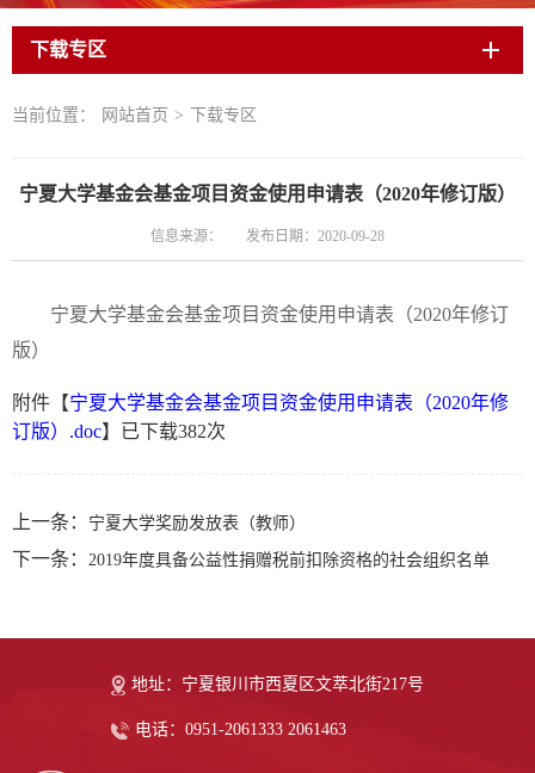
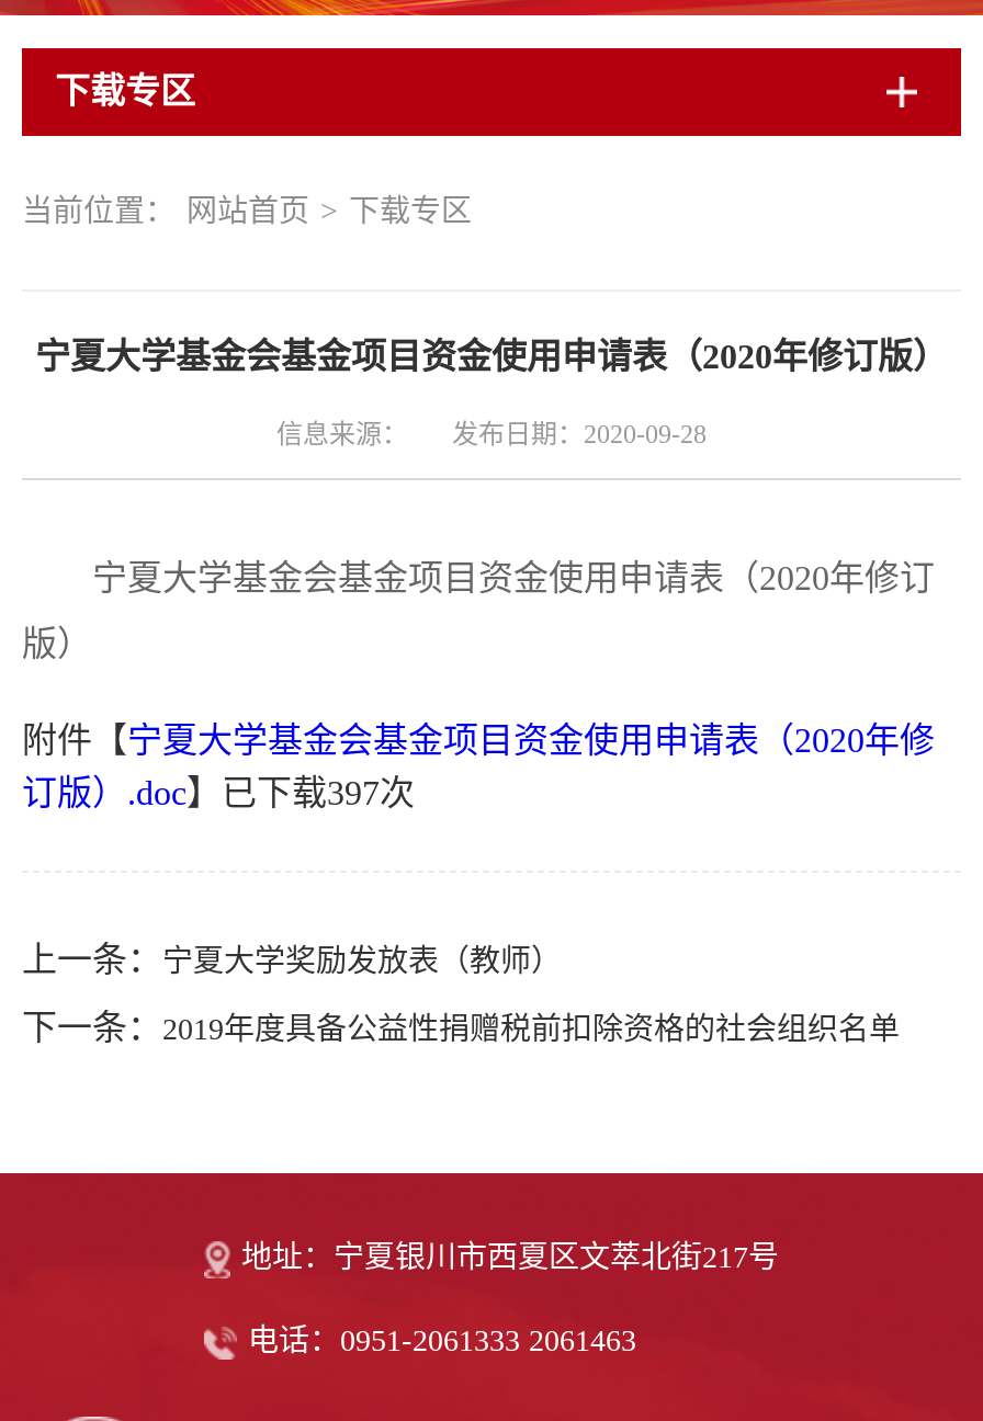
- 订版）.doc】已下载382次
+ 订版）.doc】已下载397次
